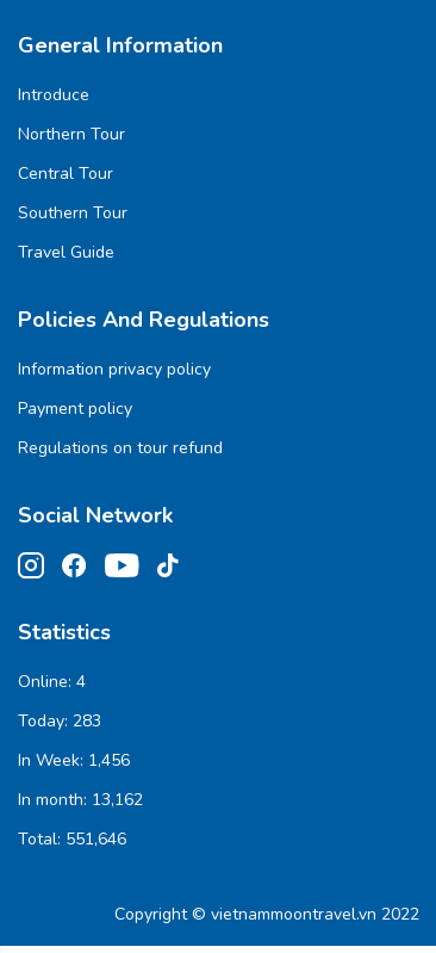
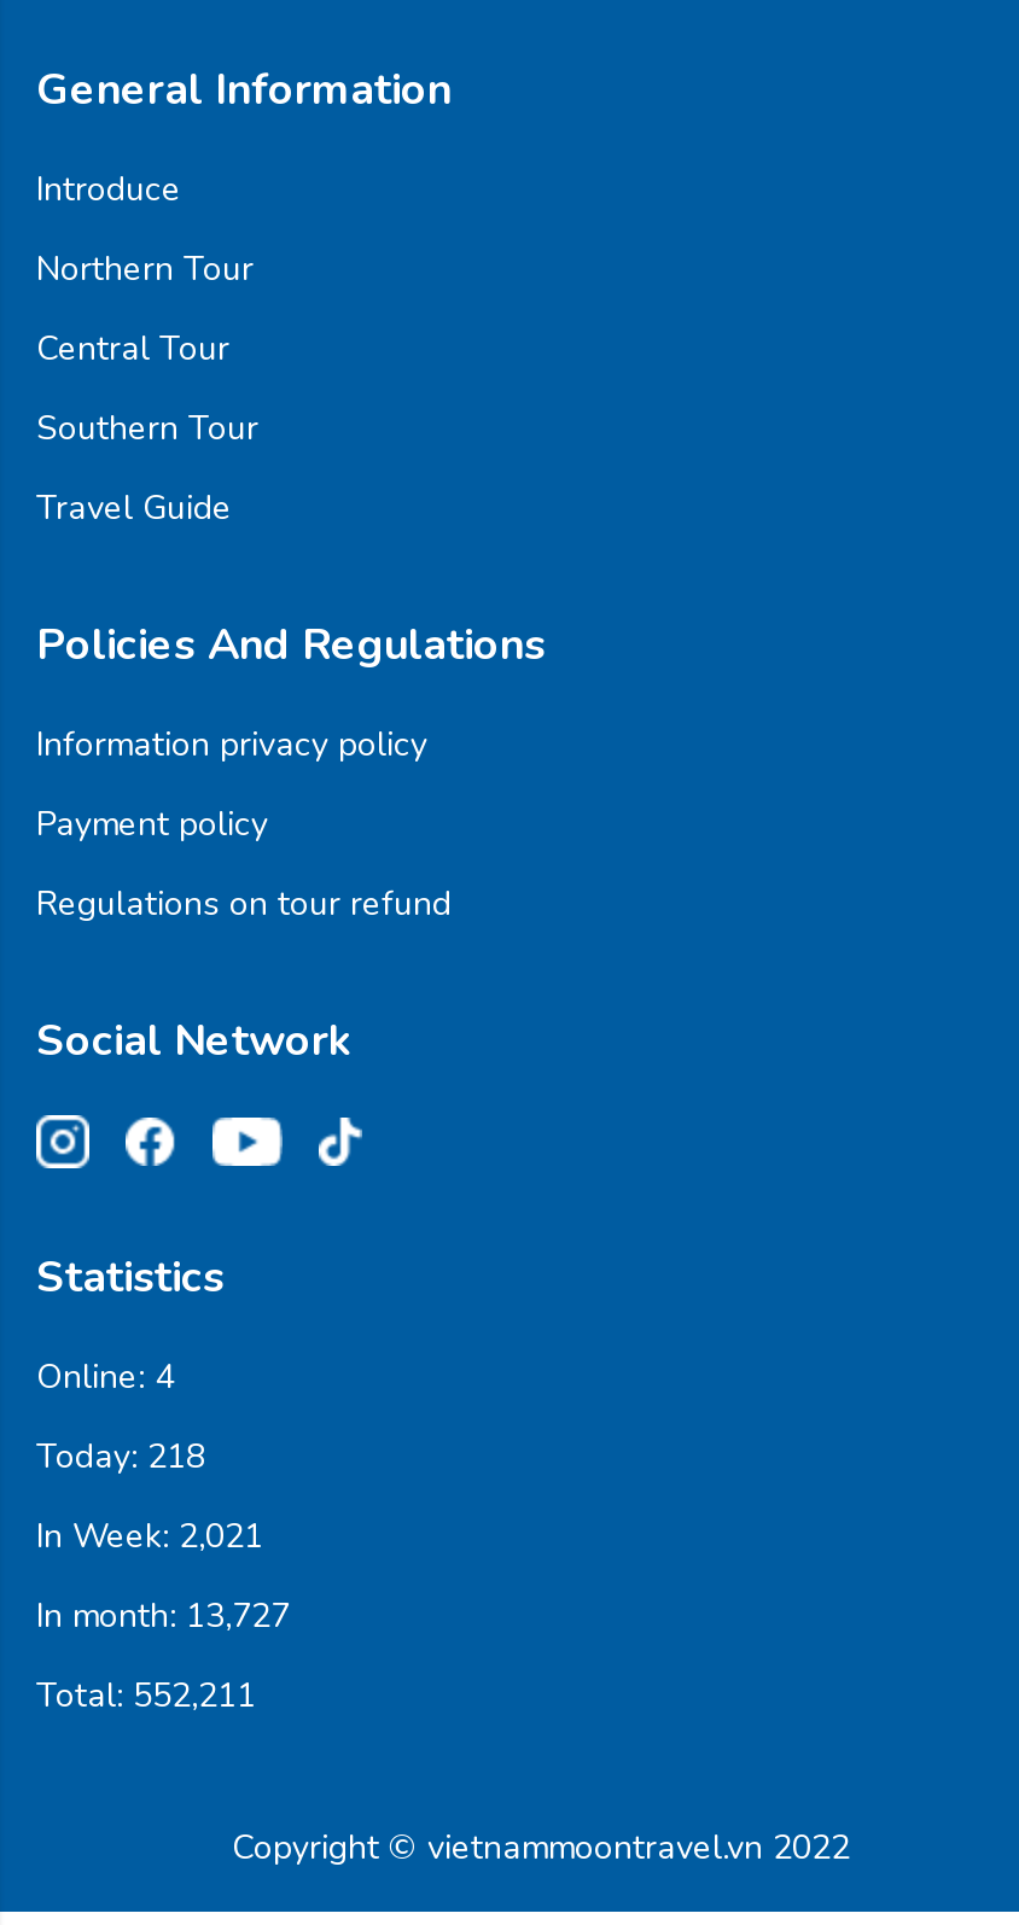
- Today: 283
+ Today: 218

- In Week: 1,456
+ In Week: 2,021

- In month: 13,162
+ In month: 13,727

- Total: 551,646
+ Total: 552,211
